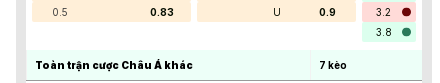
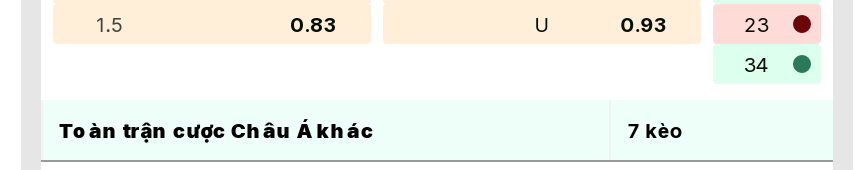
- 0.5
+ 1.5

- 0.9
+ 0.93

- 3.2
+ 23

- 3.8
+ 34
